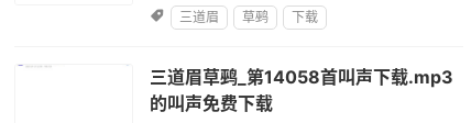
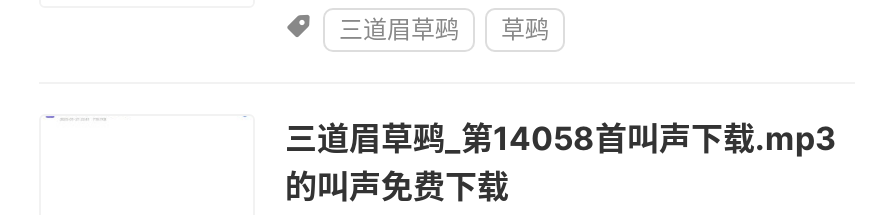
- 三道眉
+ 三道眉草鹀

- 下载
